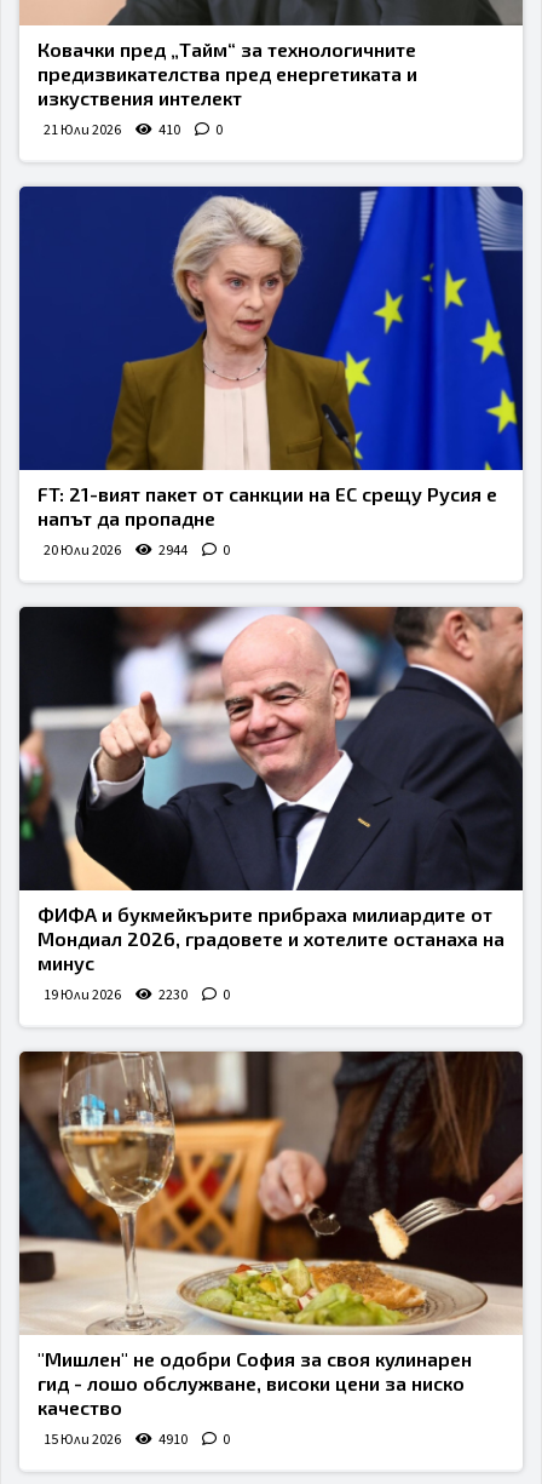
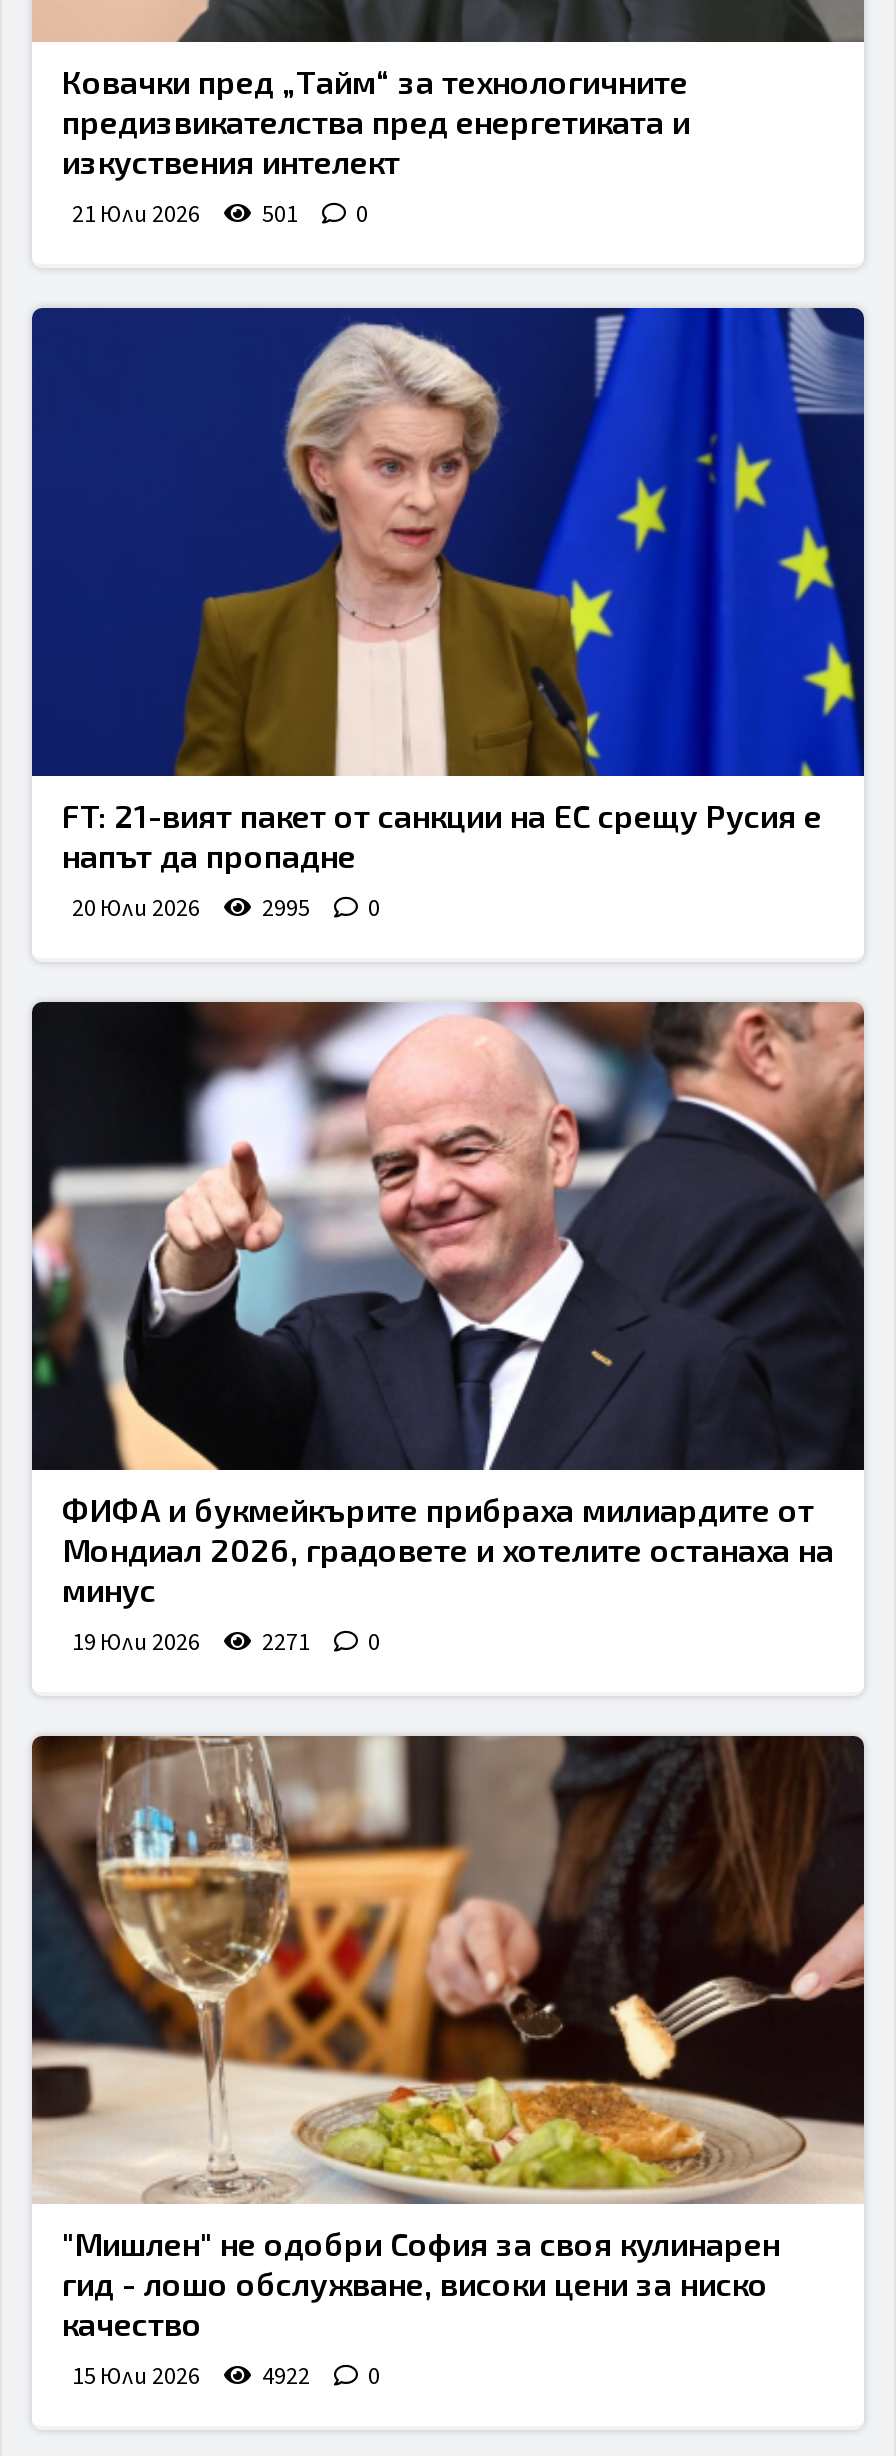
- 21 Юли 2026 410 0
+ 21 Юли 2026 501 0

- 20 Юли 2026 2944 0
+ 20 Юли 2026 2995 0

- 19 Юли 2026 2230 0
+ 19 Юли 2026 2271 0

- 15 Юли 2026 4910 0
+ 15 Юли 2026 4922 0
